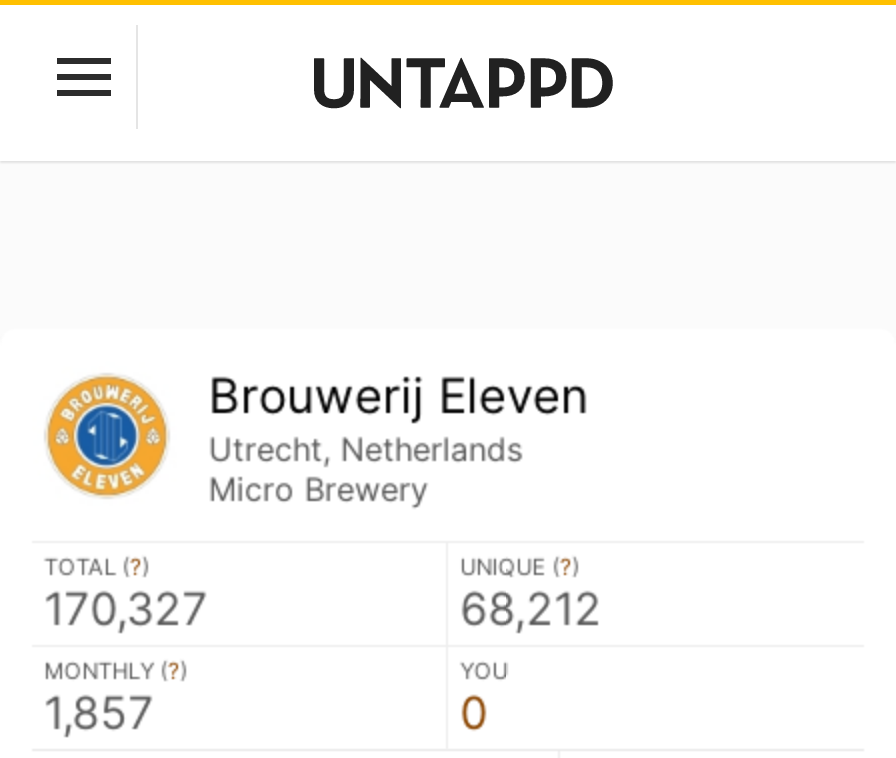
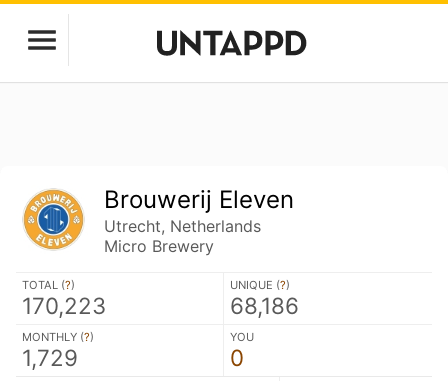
- 170,327
+ 170,223

- 68,212
+ 68,186

- 1,857
+ 1,729
